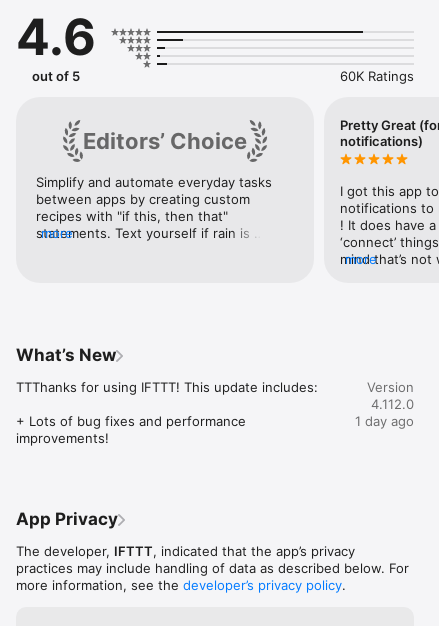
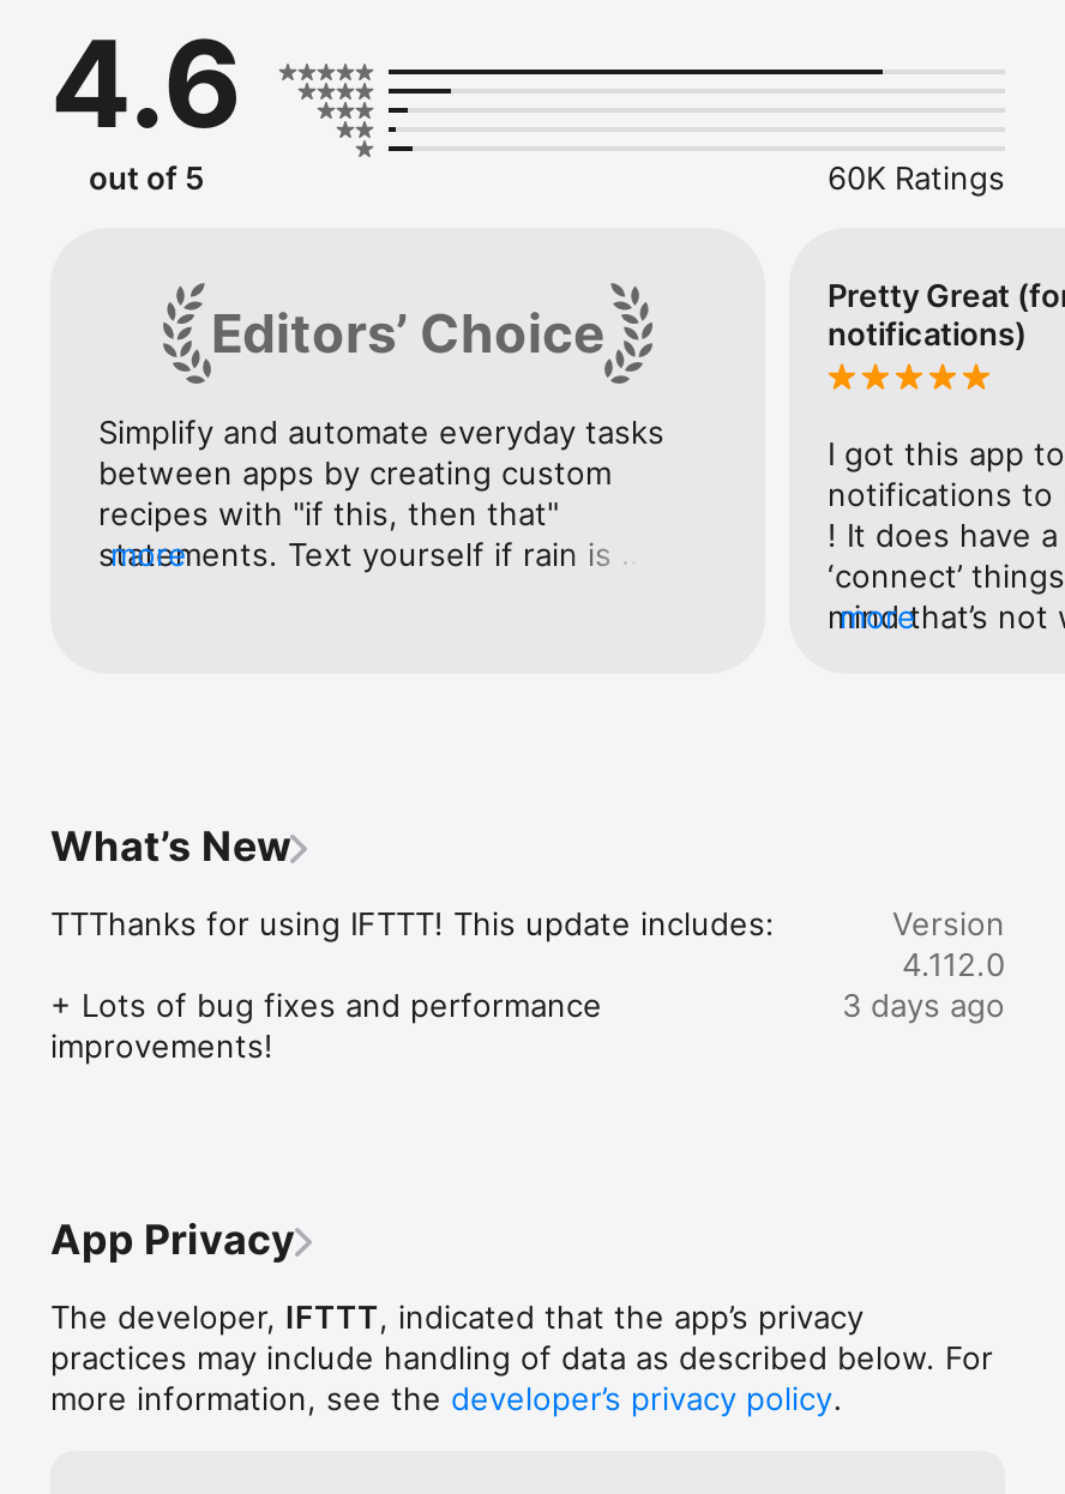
- 1 day ago
+ 3 days ago
